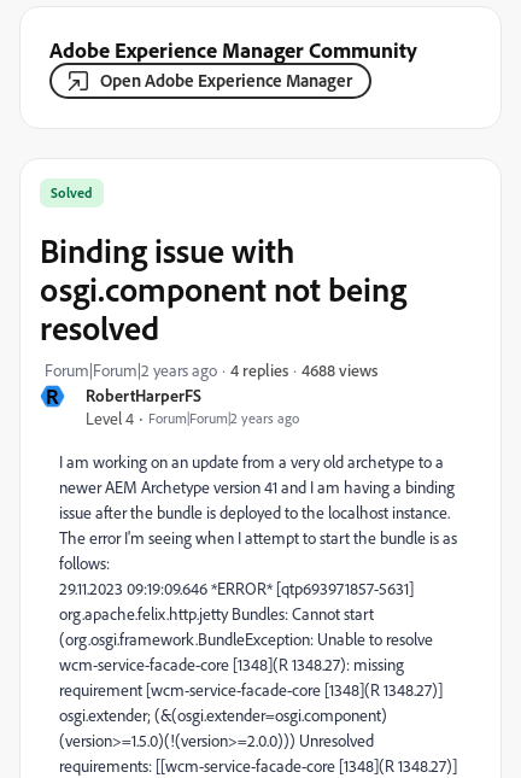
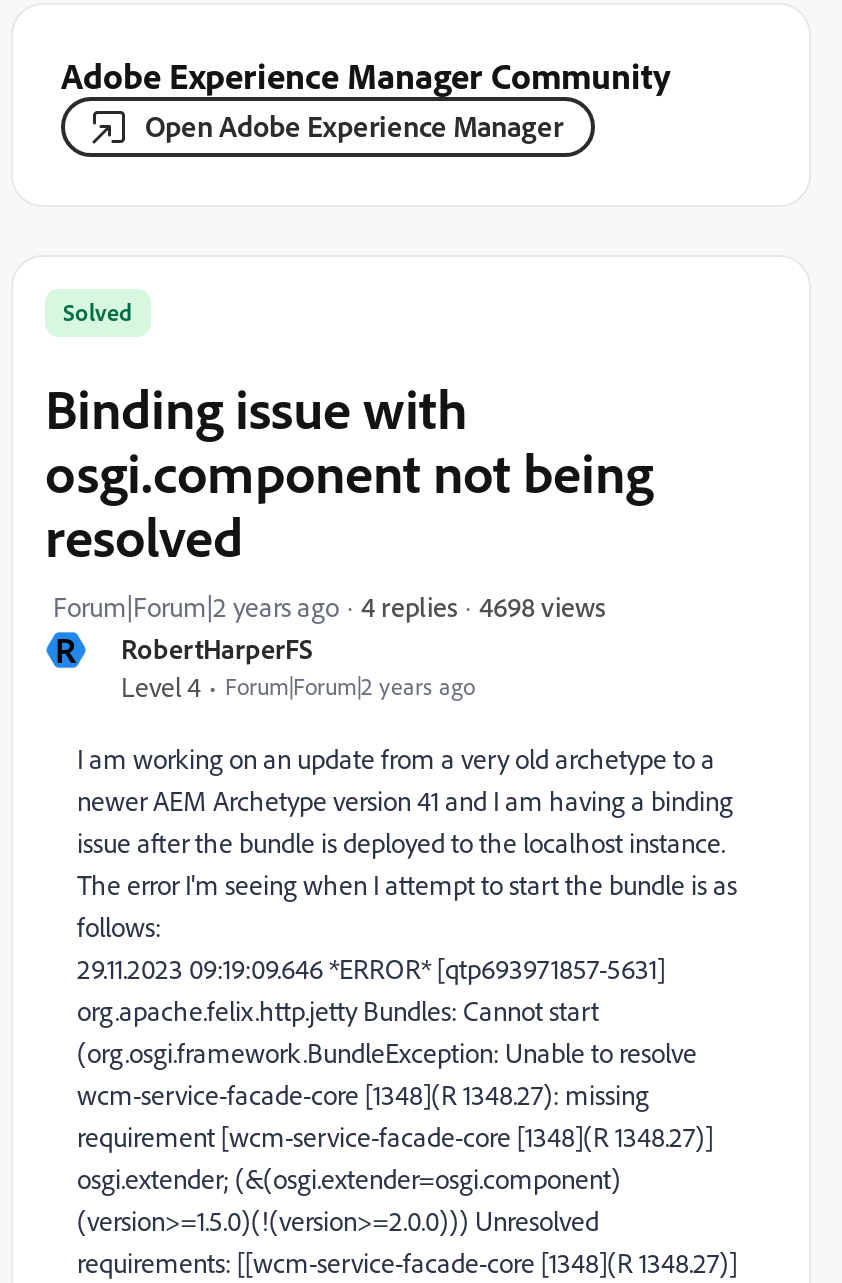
- 4688 views
+ 4698 views
